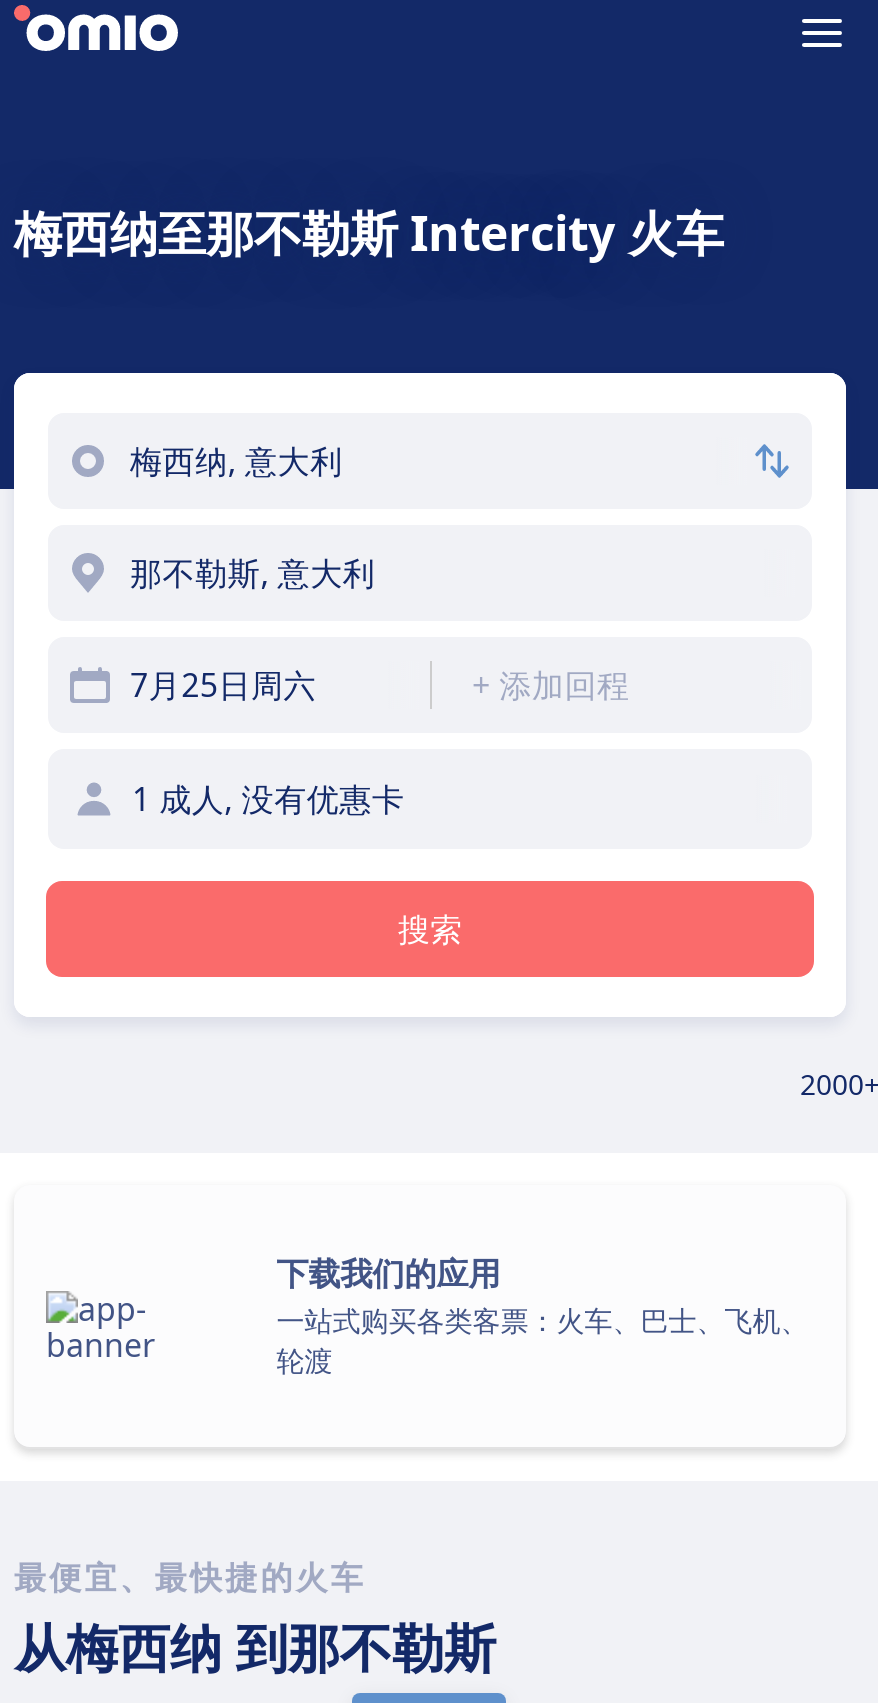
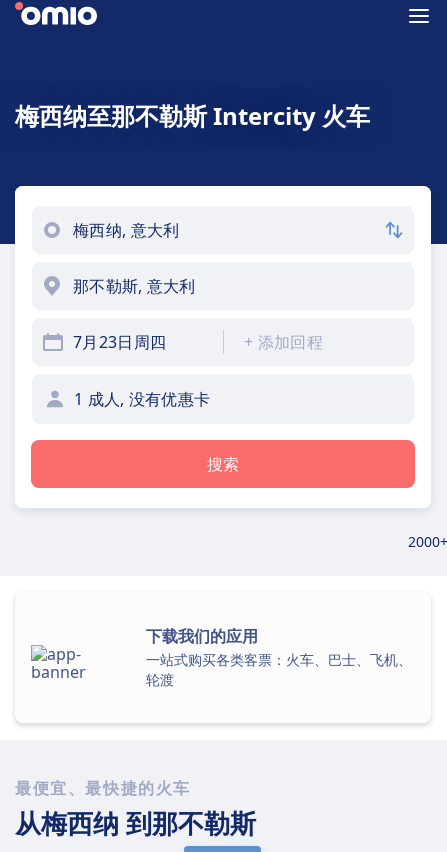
- 7月25日周六
+ 7月23日周四
